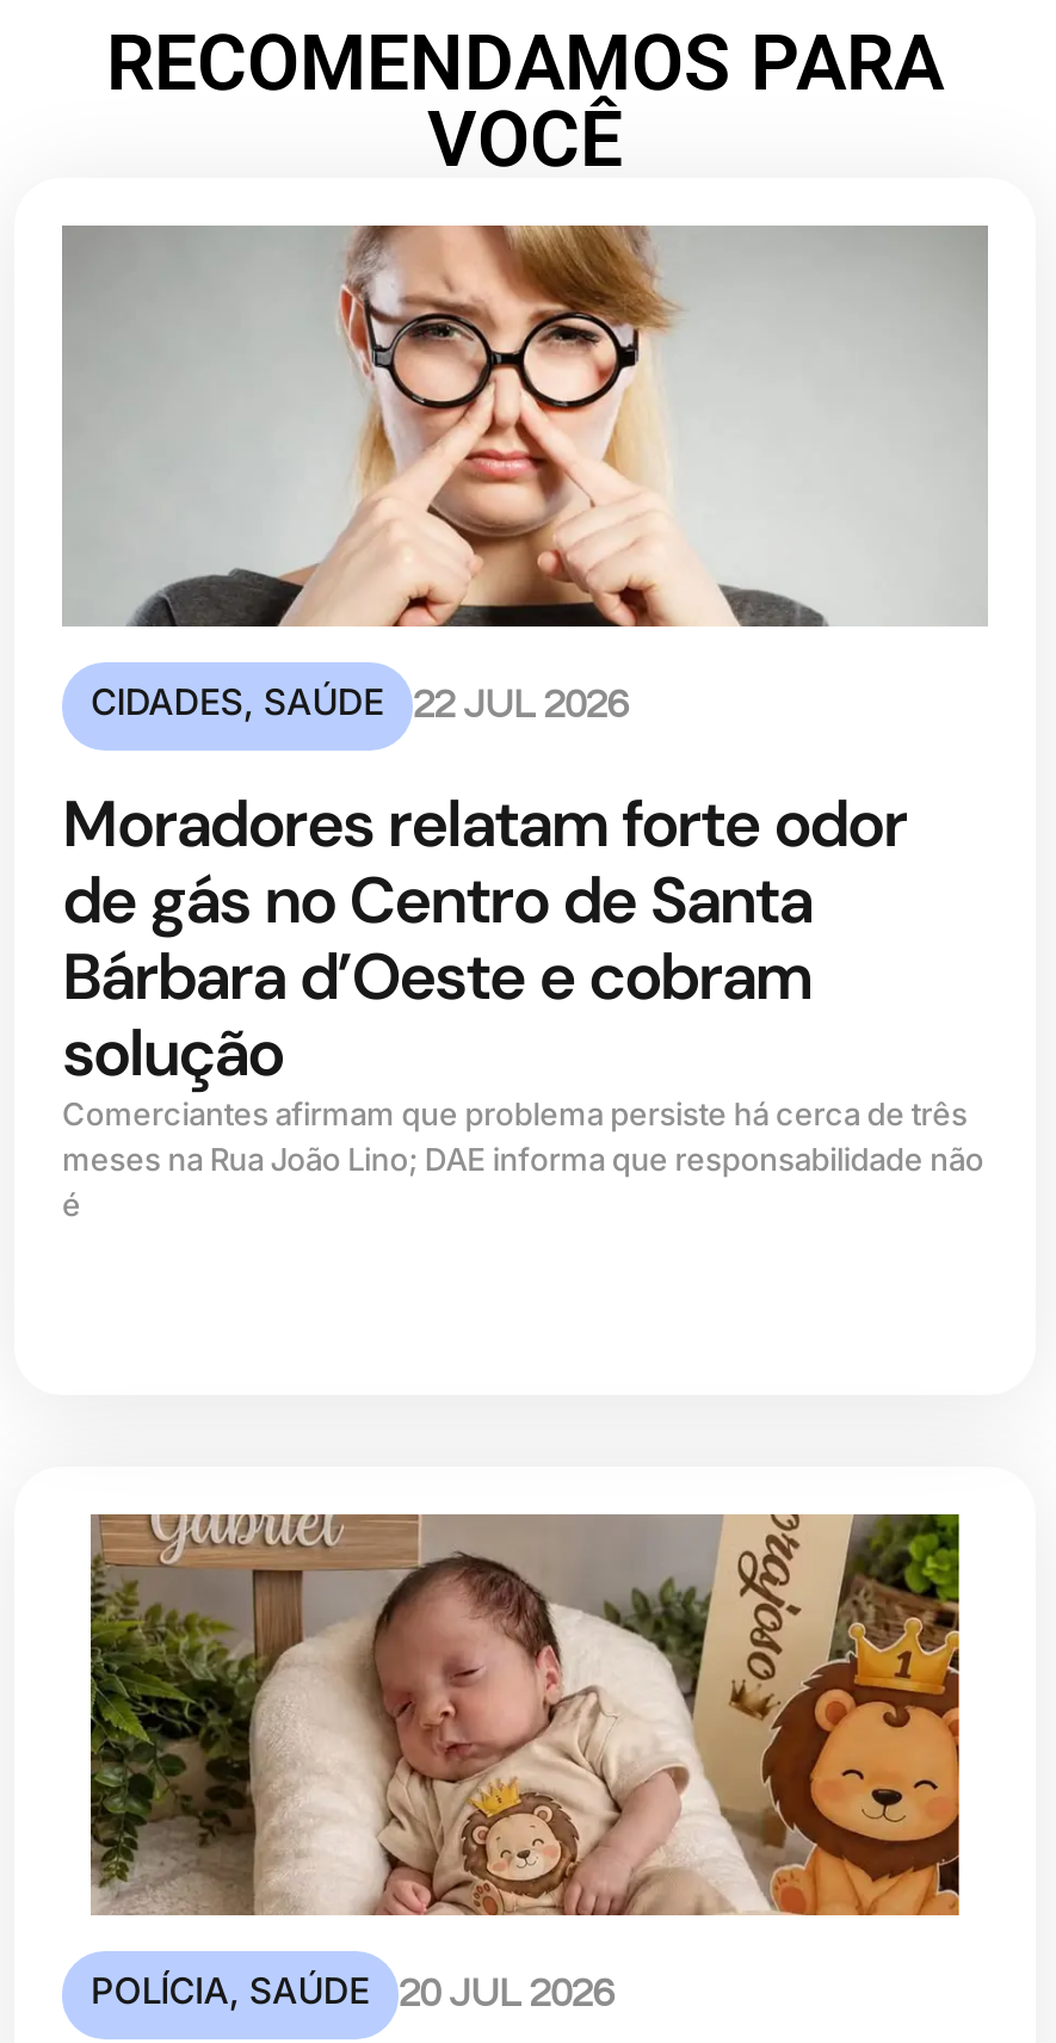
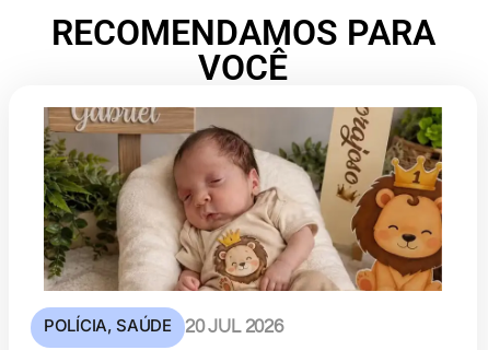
- [image]
- CIDADES, SAÚDE
- 22 JUL 2026
- Moradores relatam forte odor
- de gás no Centro de Santa
- Bárbara d’Oeste e cobram
- solução
- Comerciantes afirmam que problema persiste há cerca de três
- meses na Rua João Lino; DAE informa que responsabilidade não
- é
